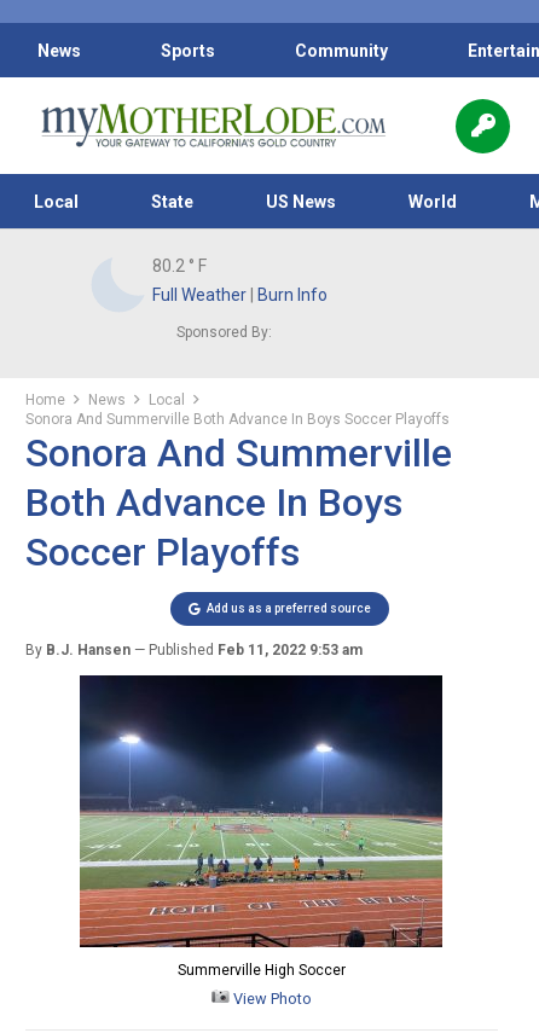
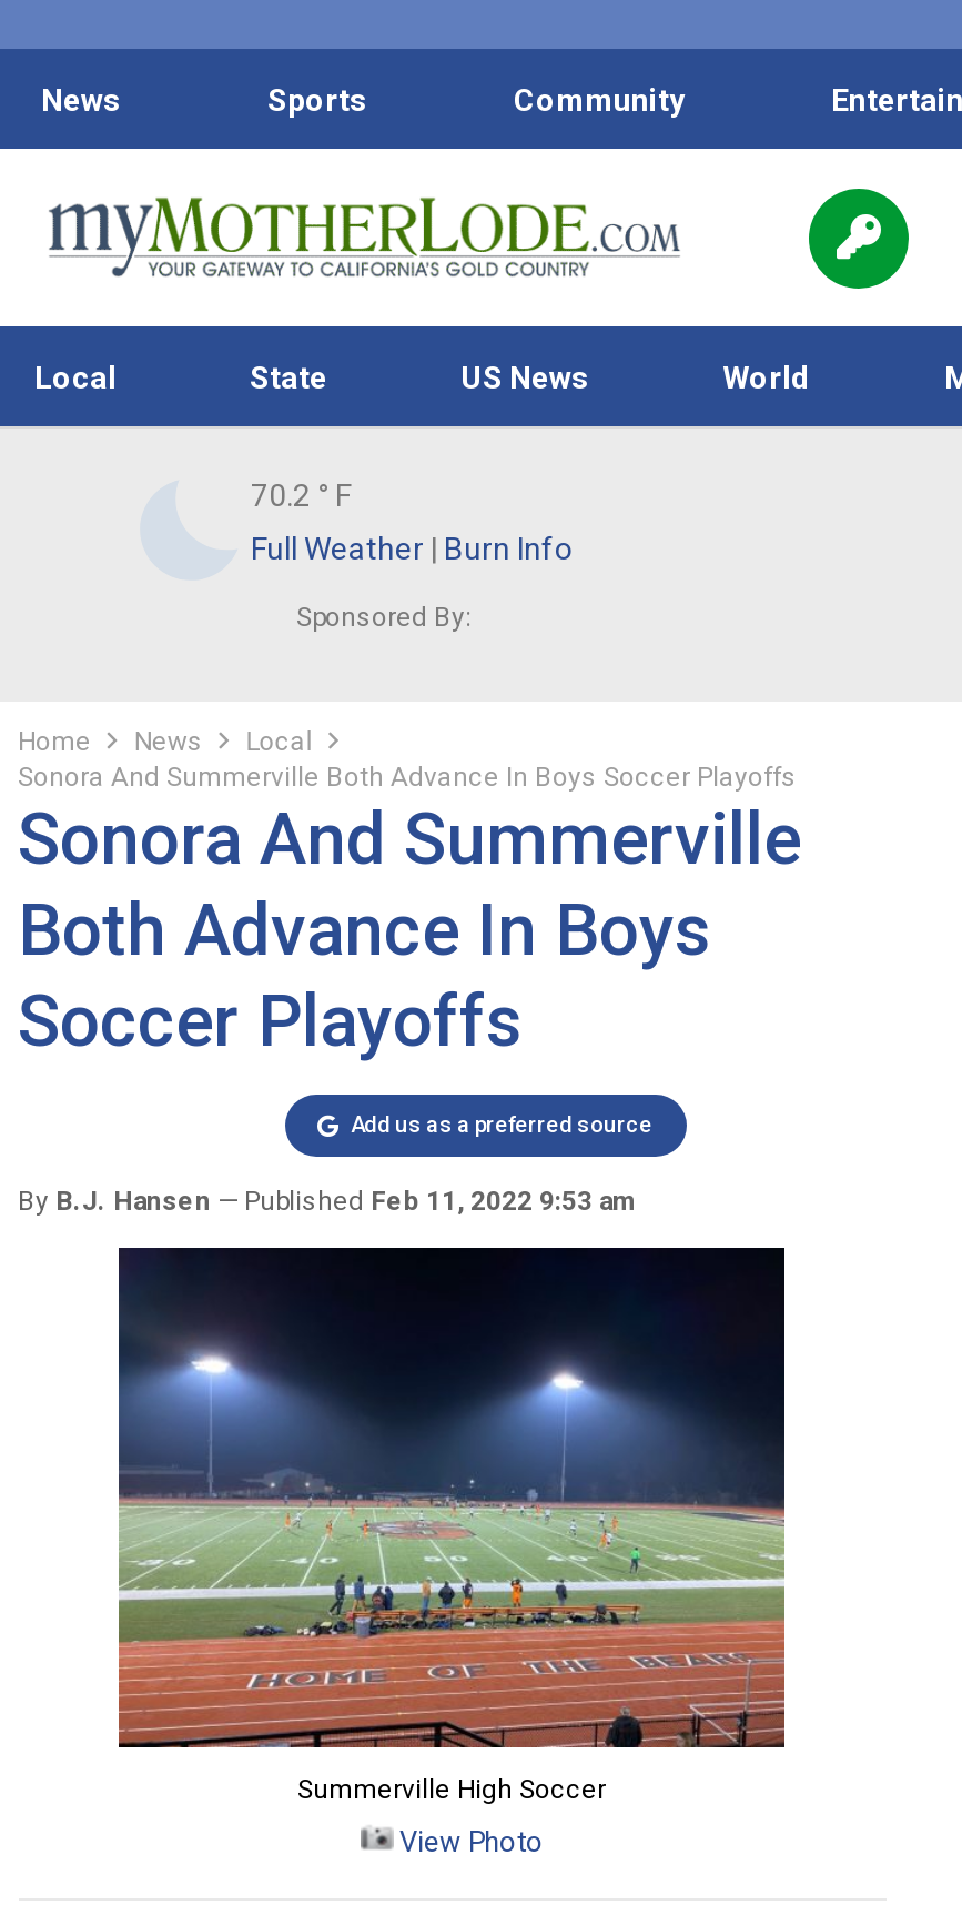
- 80.2 ° F
+ 70.2 ° F
